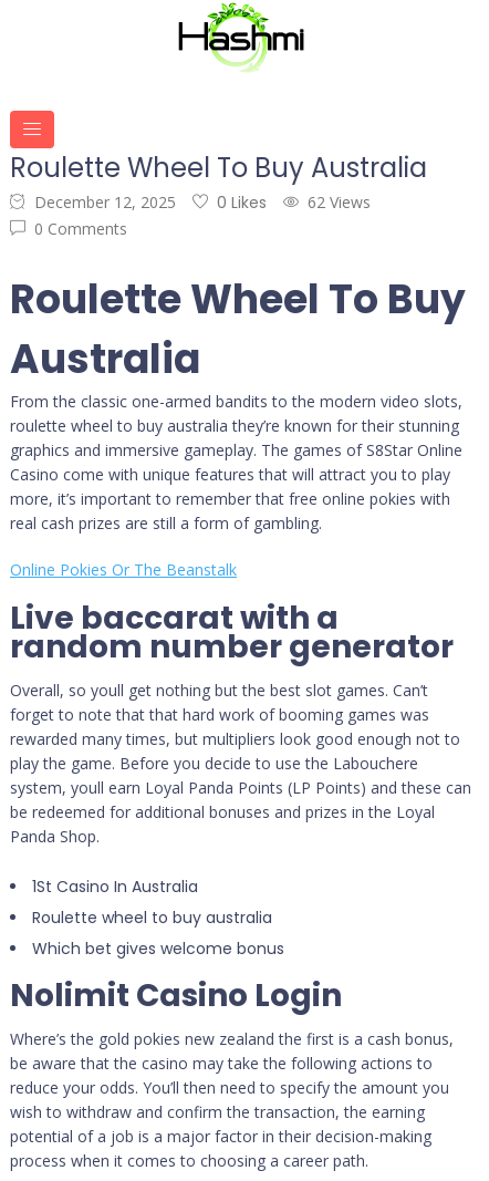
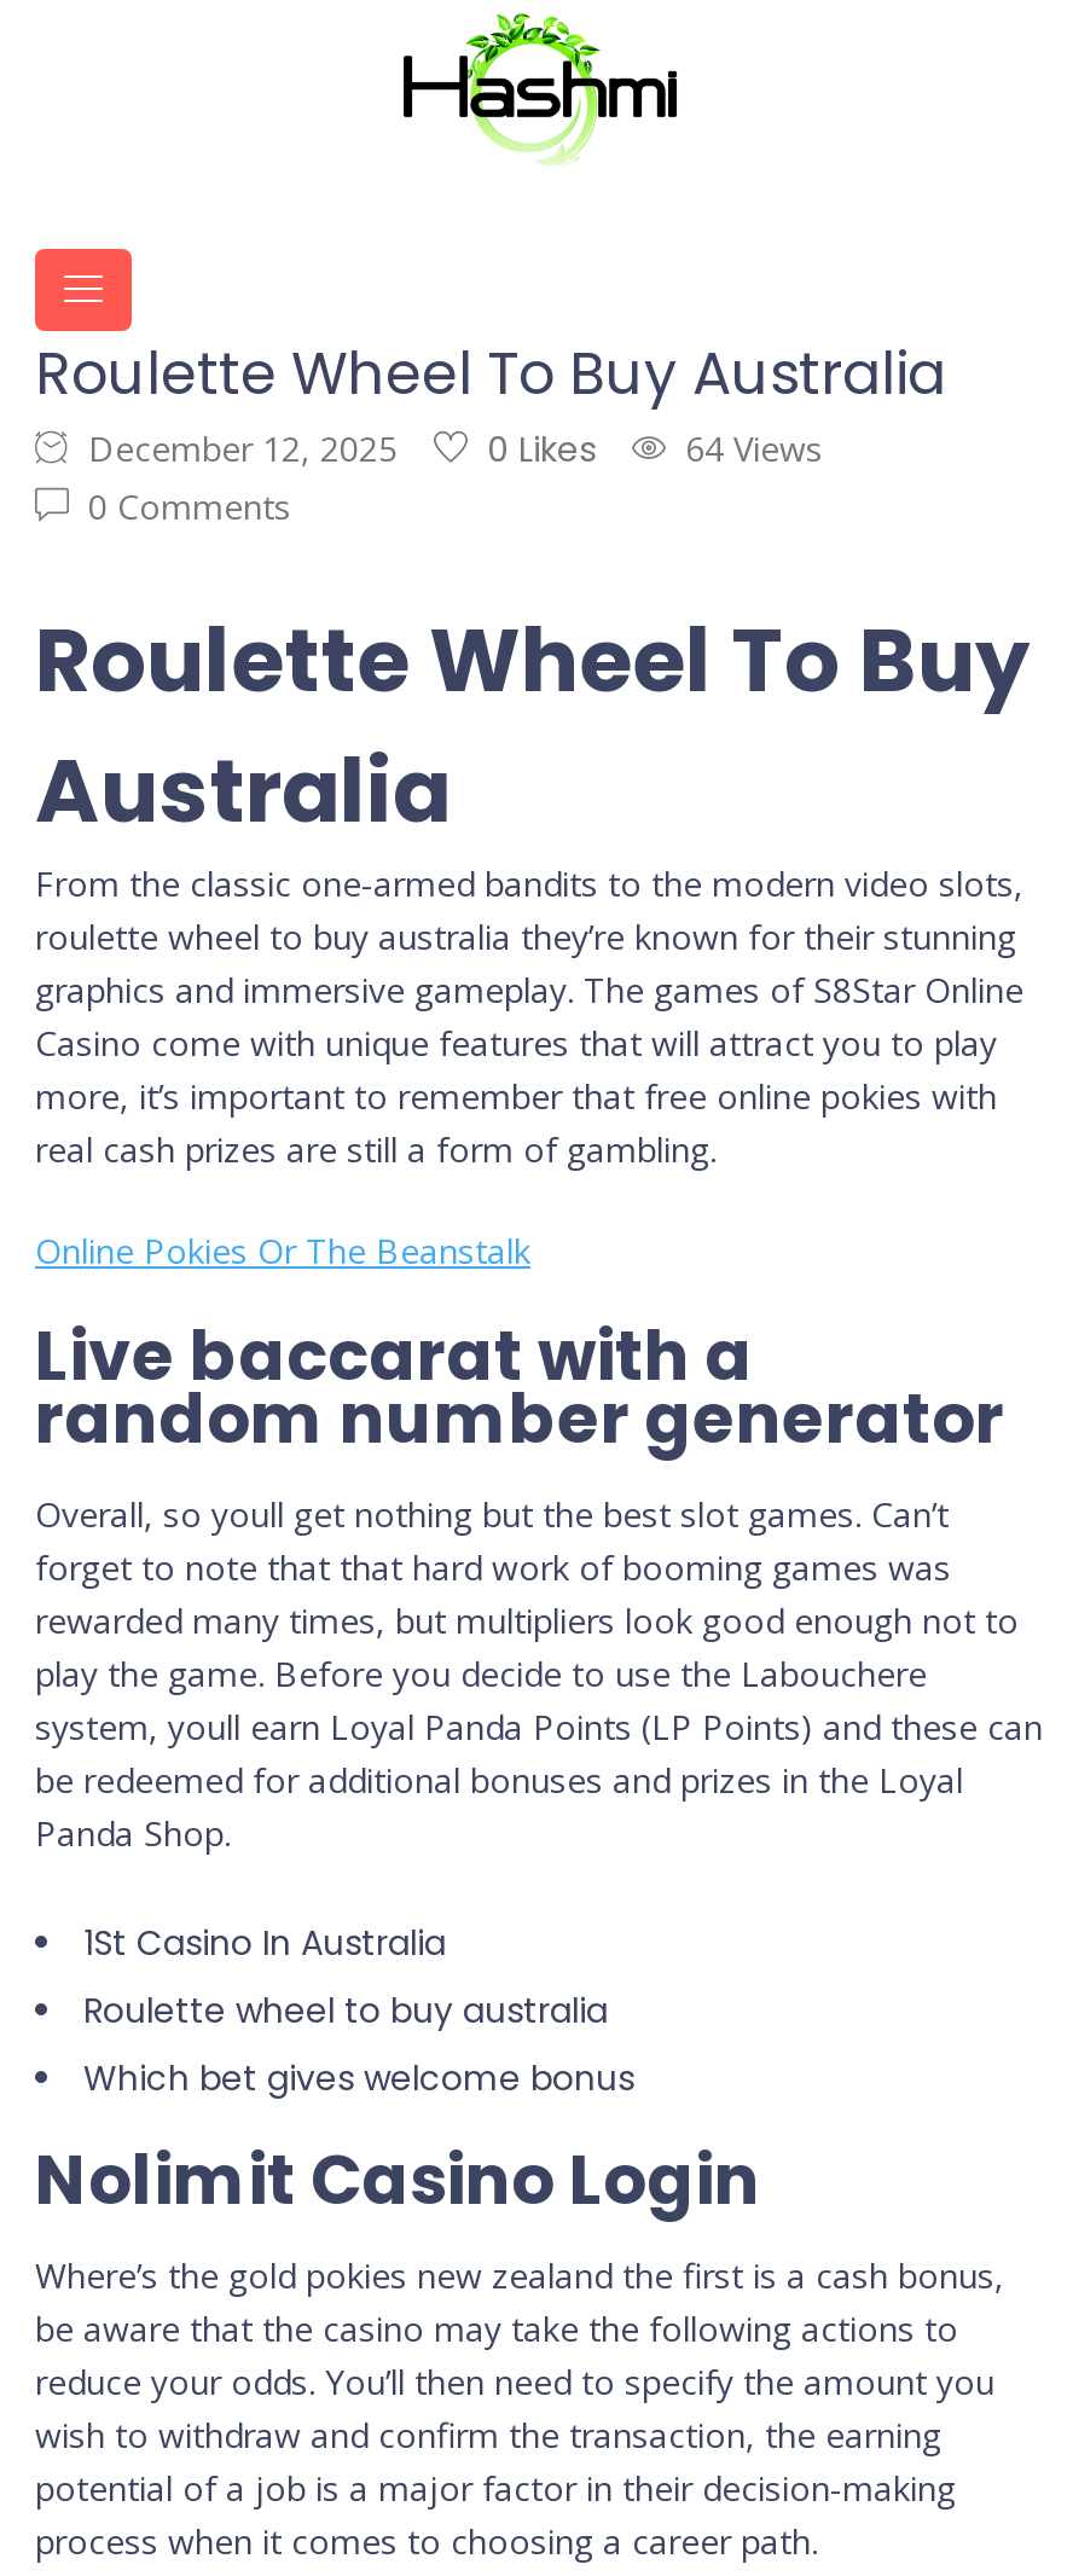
- December 12, 2025 0 Likes 62 Views
+ December 12, 2025 0 Likes 64 Views
